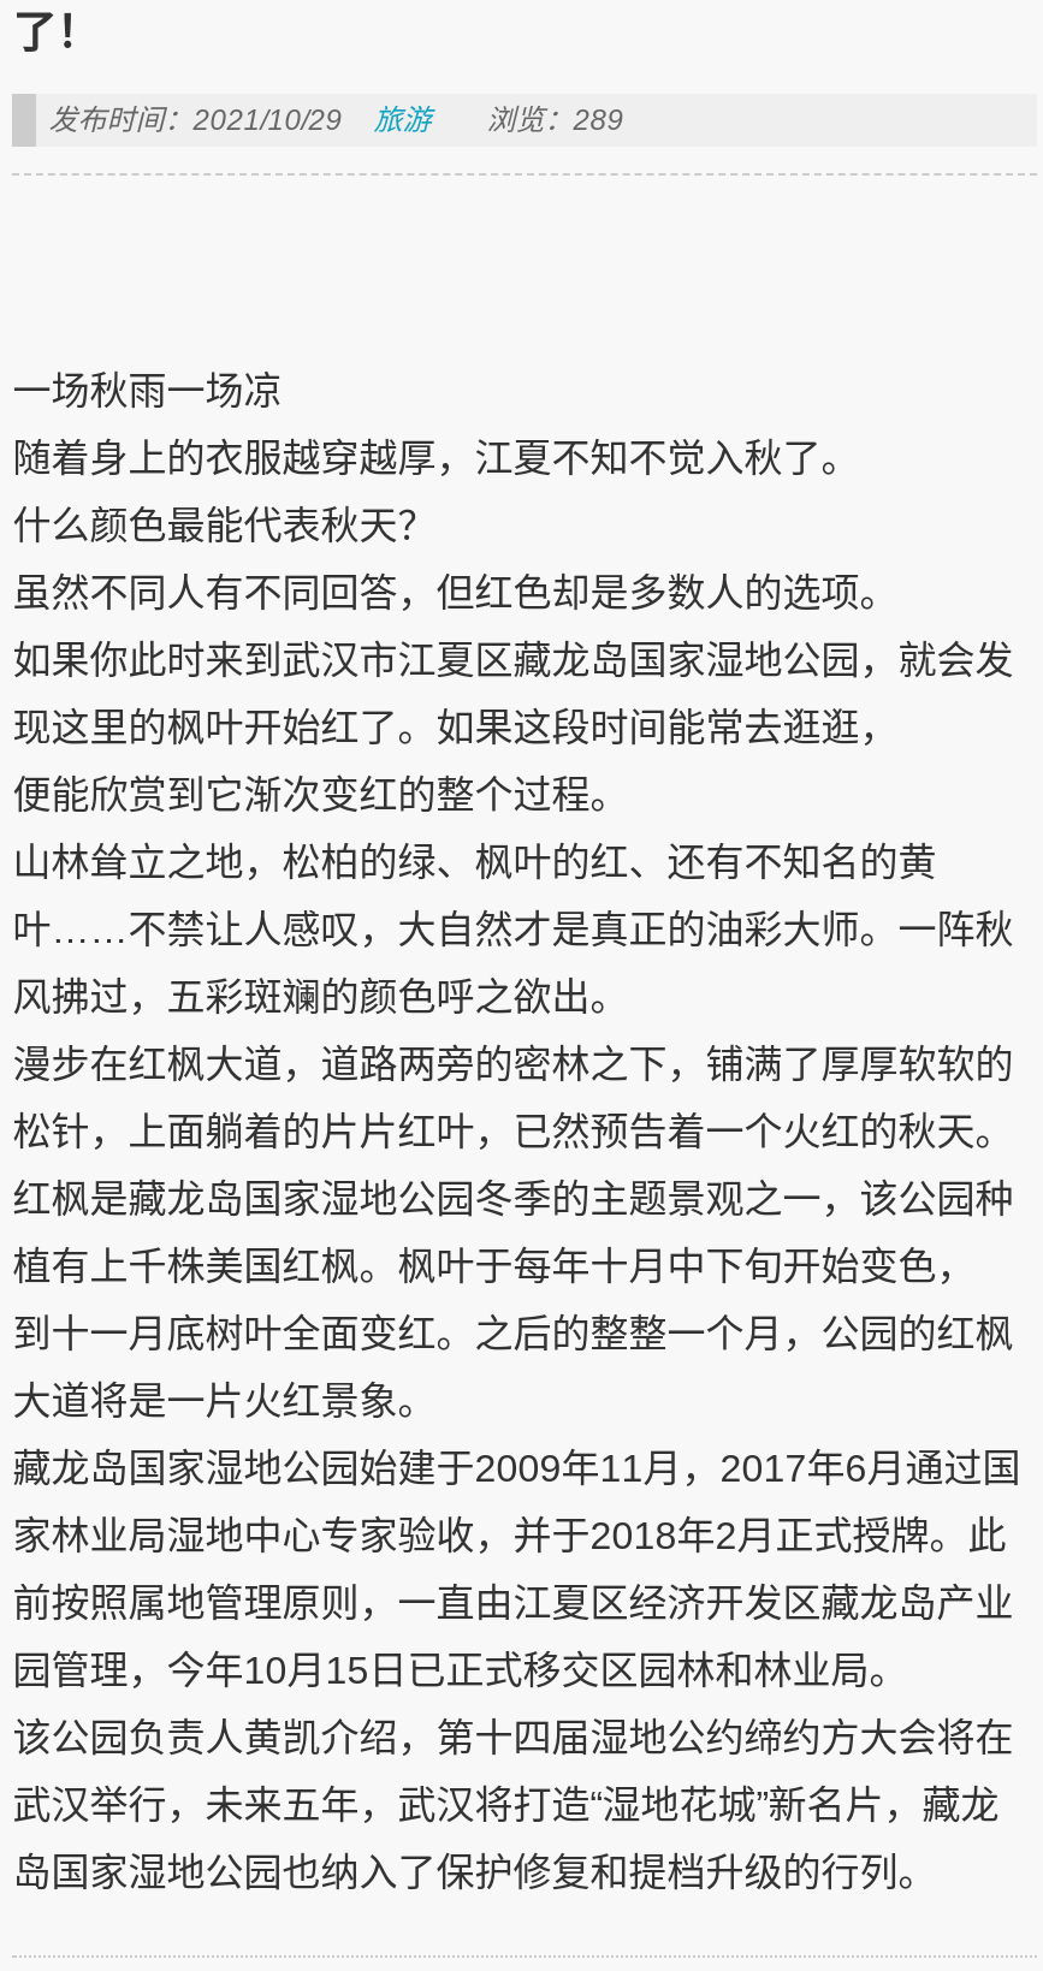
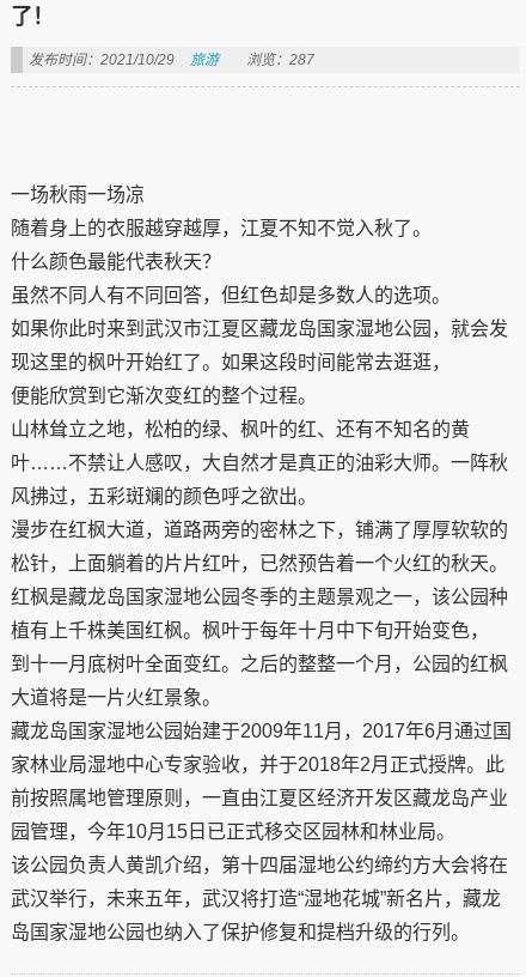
- 浏览：289
+ 浏览：287
